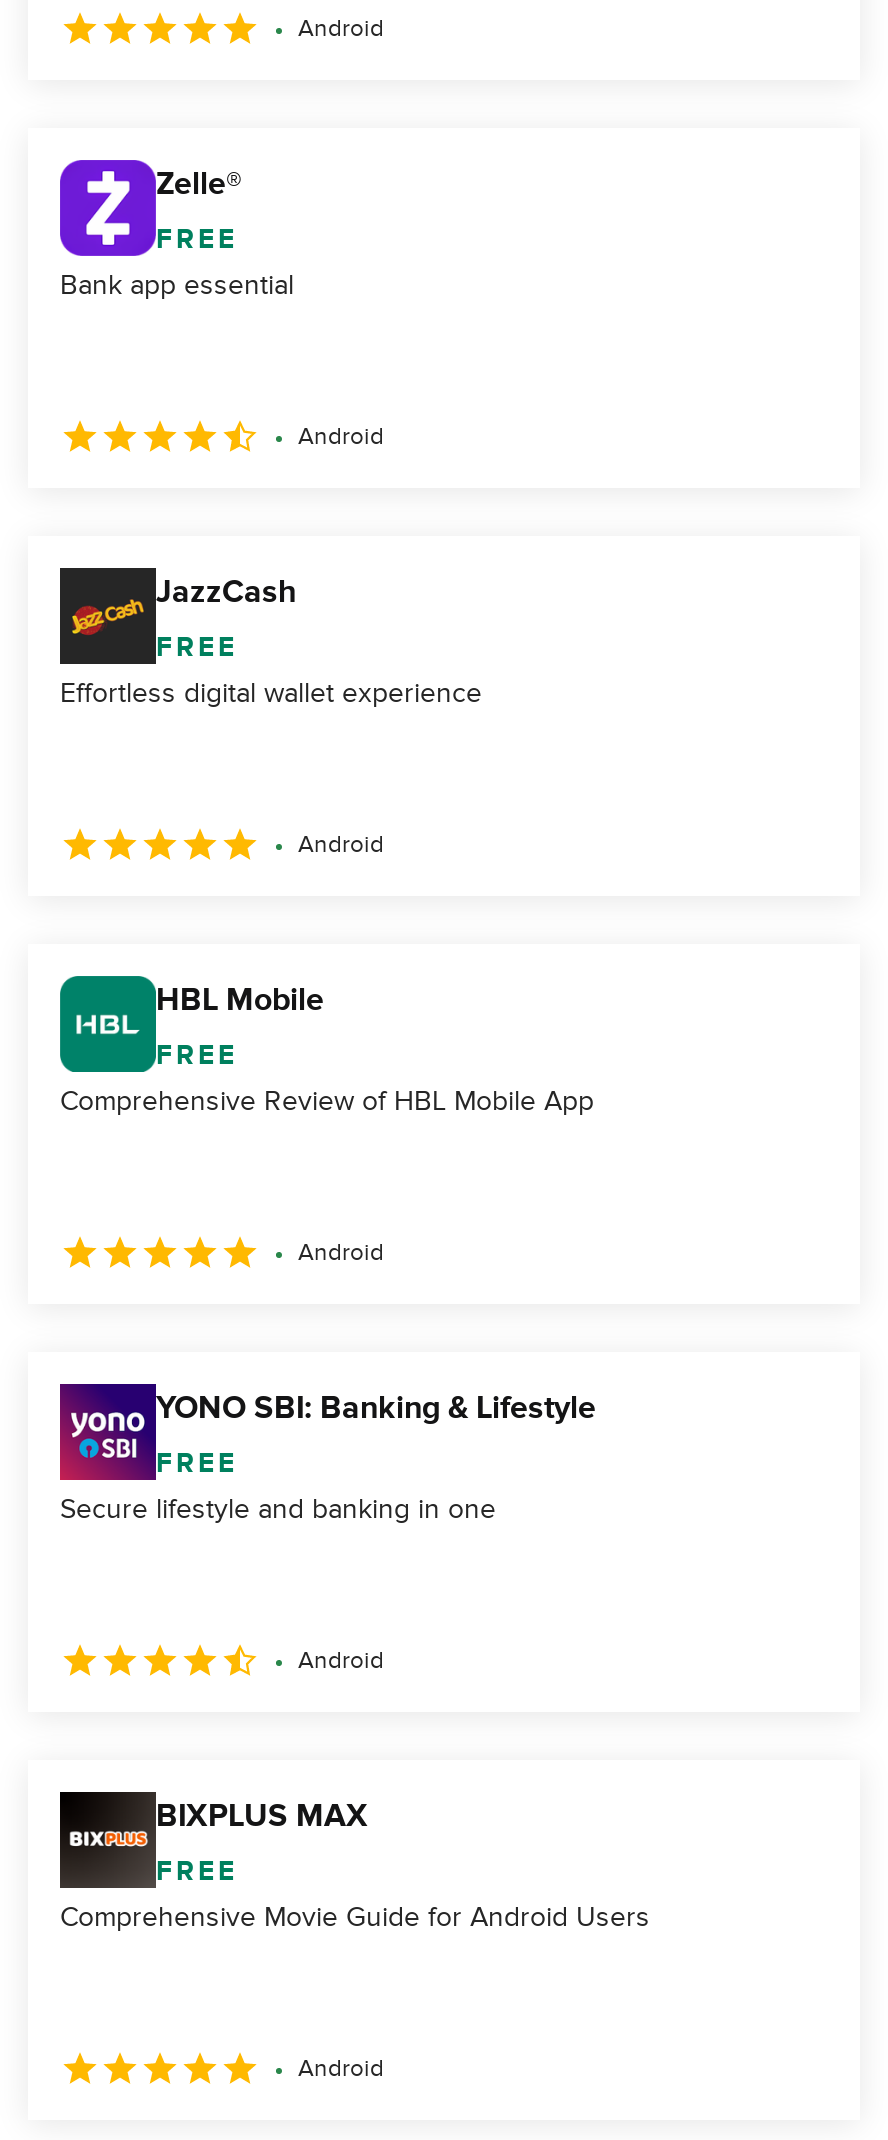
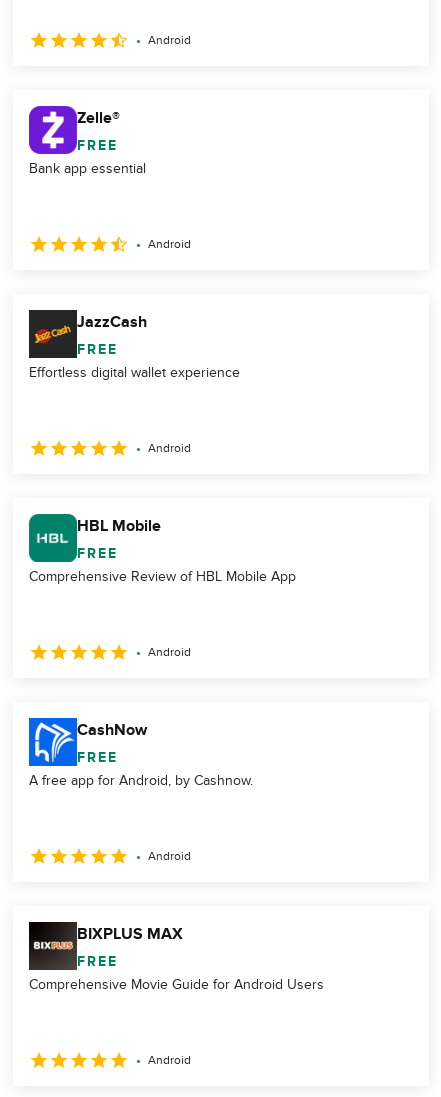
- [image]
- YONO SBI: Banking & Lifestyle
+ [image]
+ CashNow

- Secure lifestyle and banking in one
+ A free app for Android, by Cashnow.
